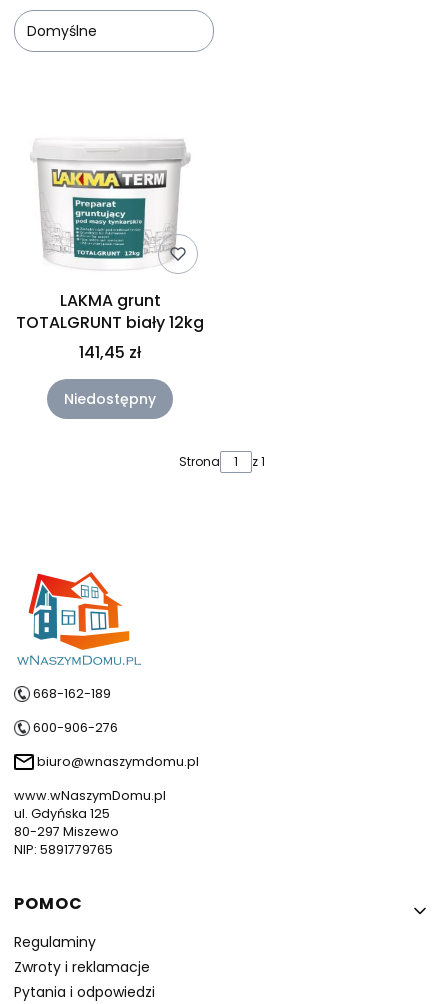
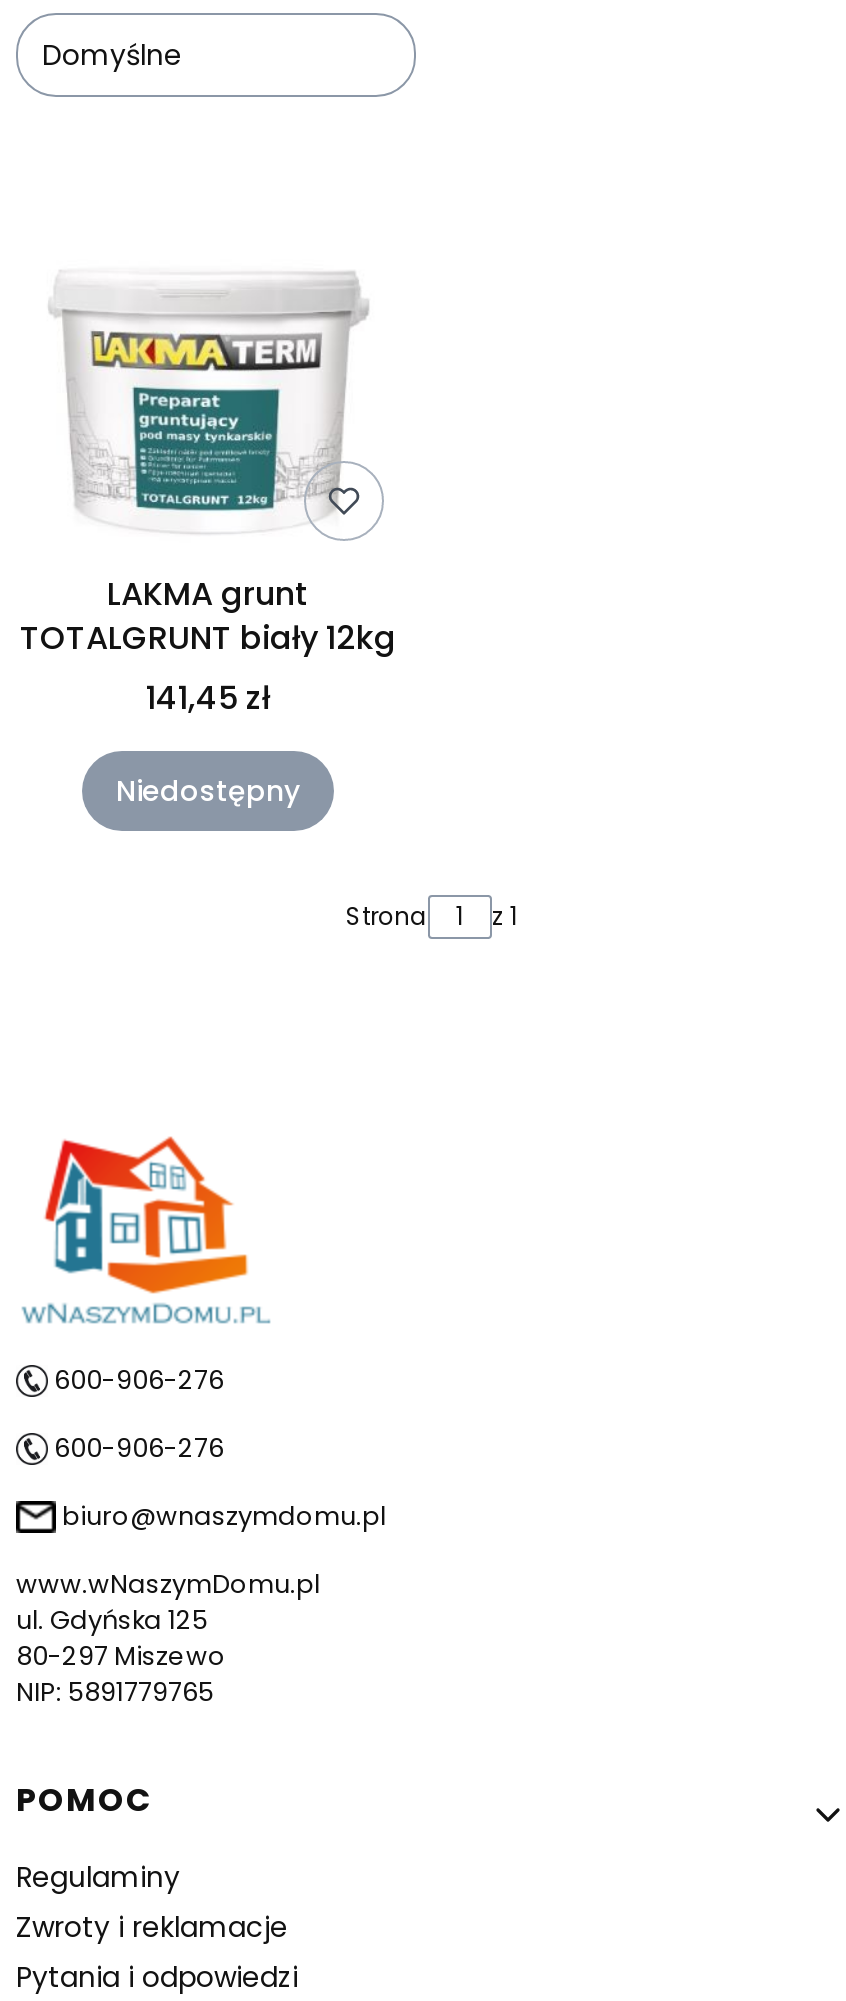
- 668-162-189
+ 600-906-276
